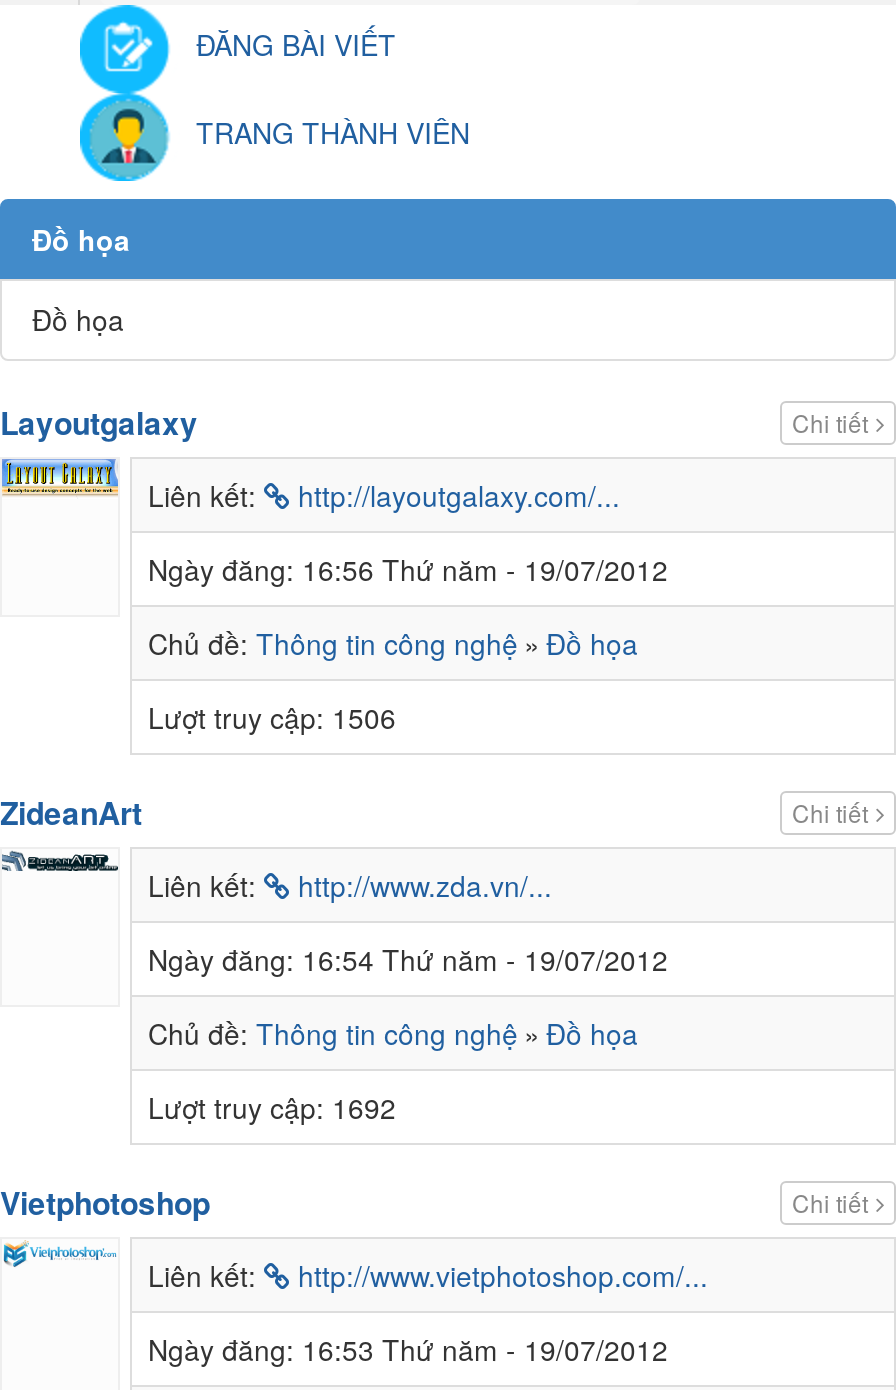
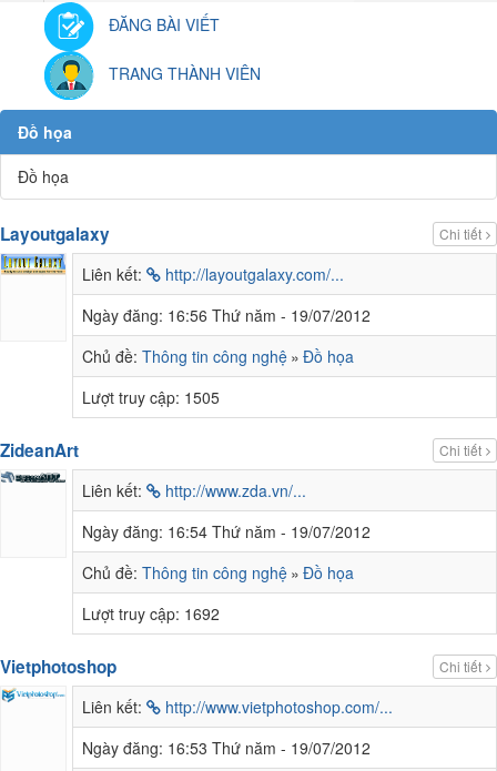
- Lượt truy cập: 1506
+ Lượt truy cập: 1505
